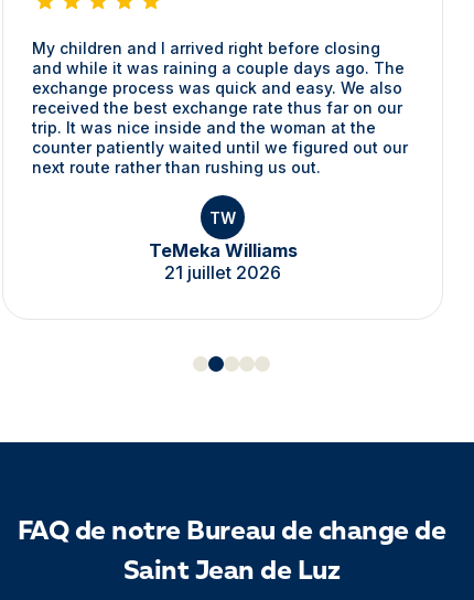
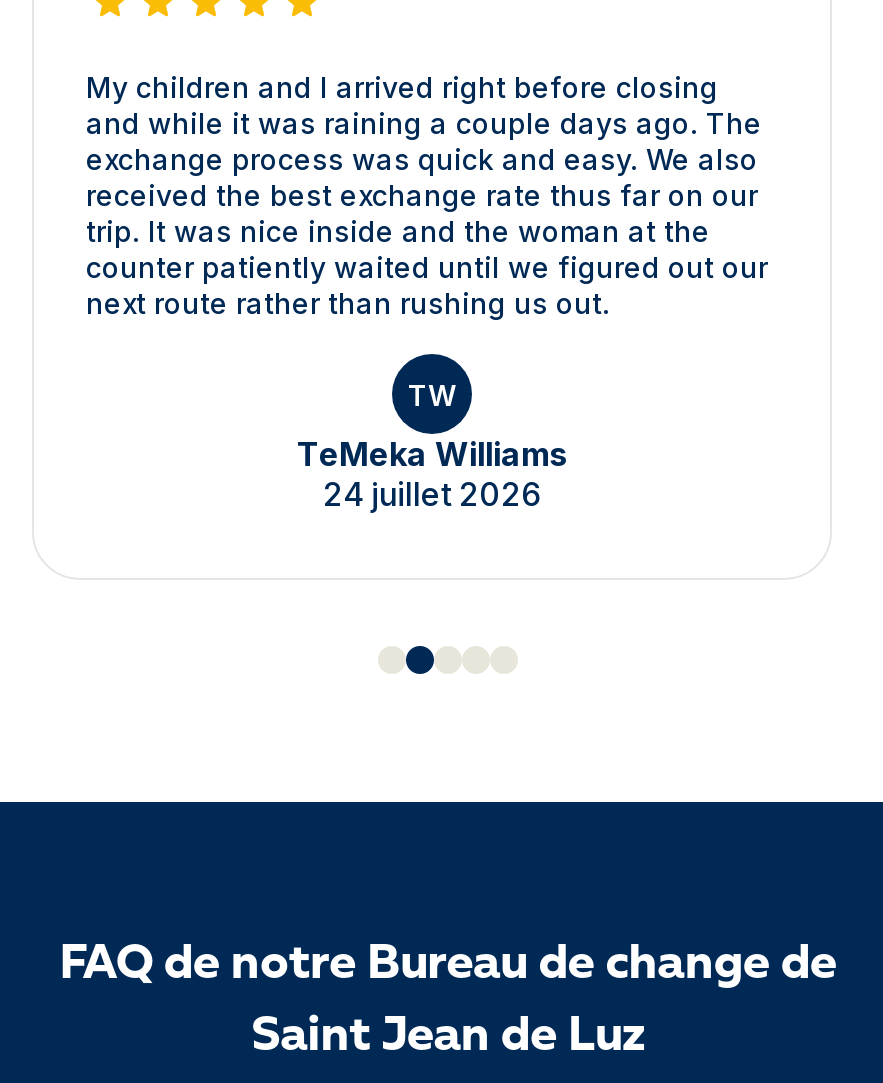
- 21 juillet 2026
+ 24 juillet 2026
